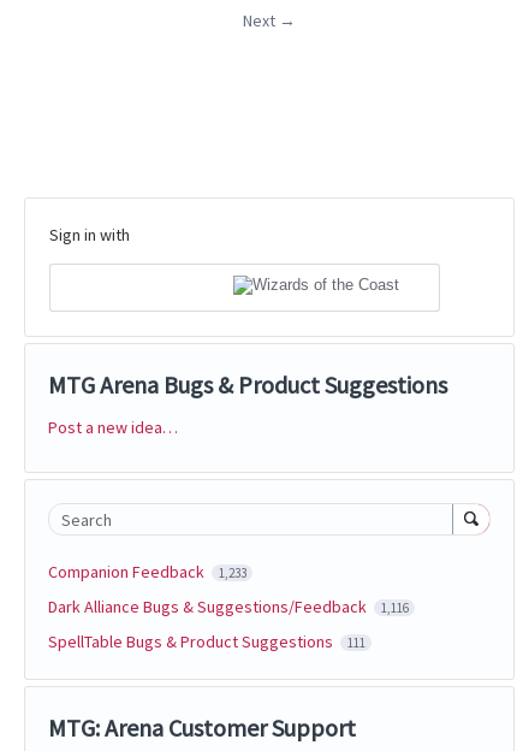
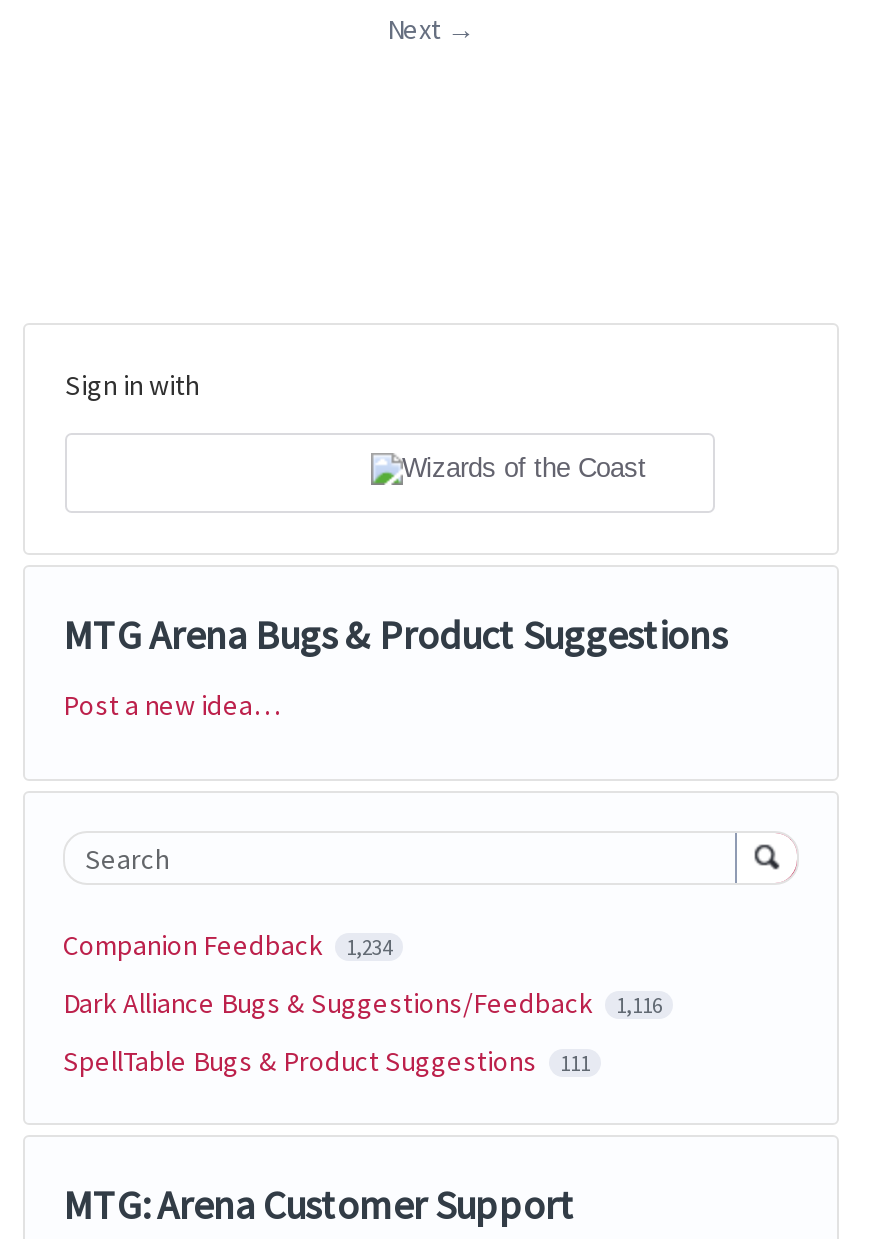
- Companion Feedback 1,233
+ Companion Feedback 1,234
